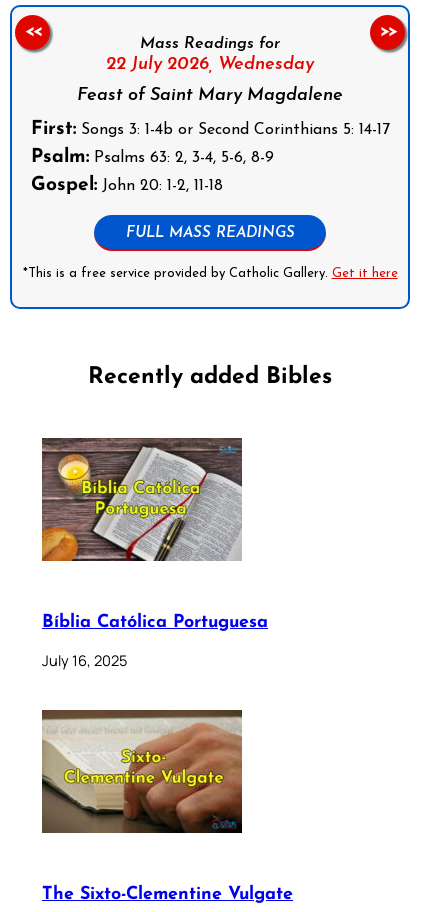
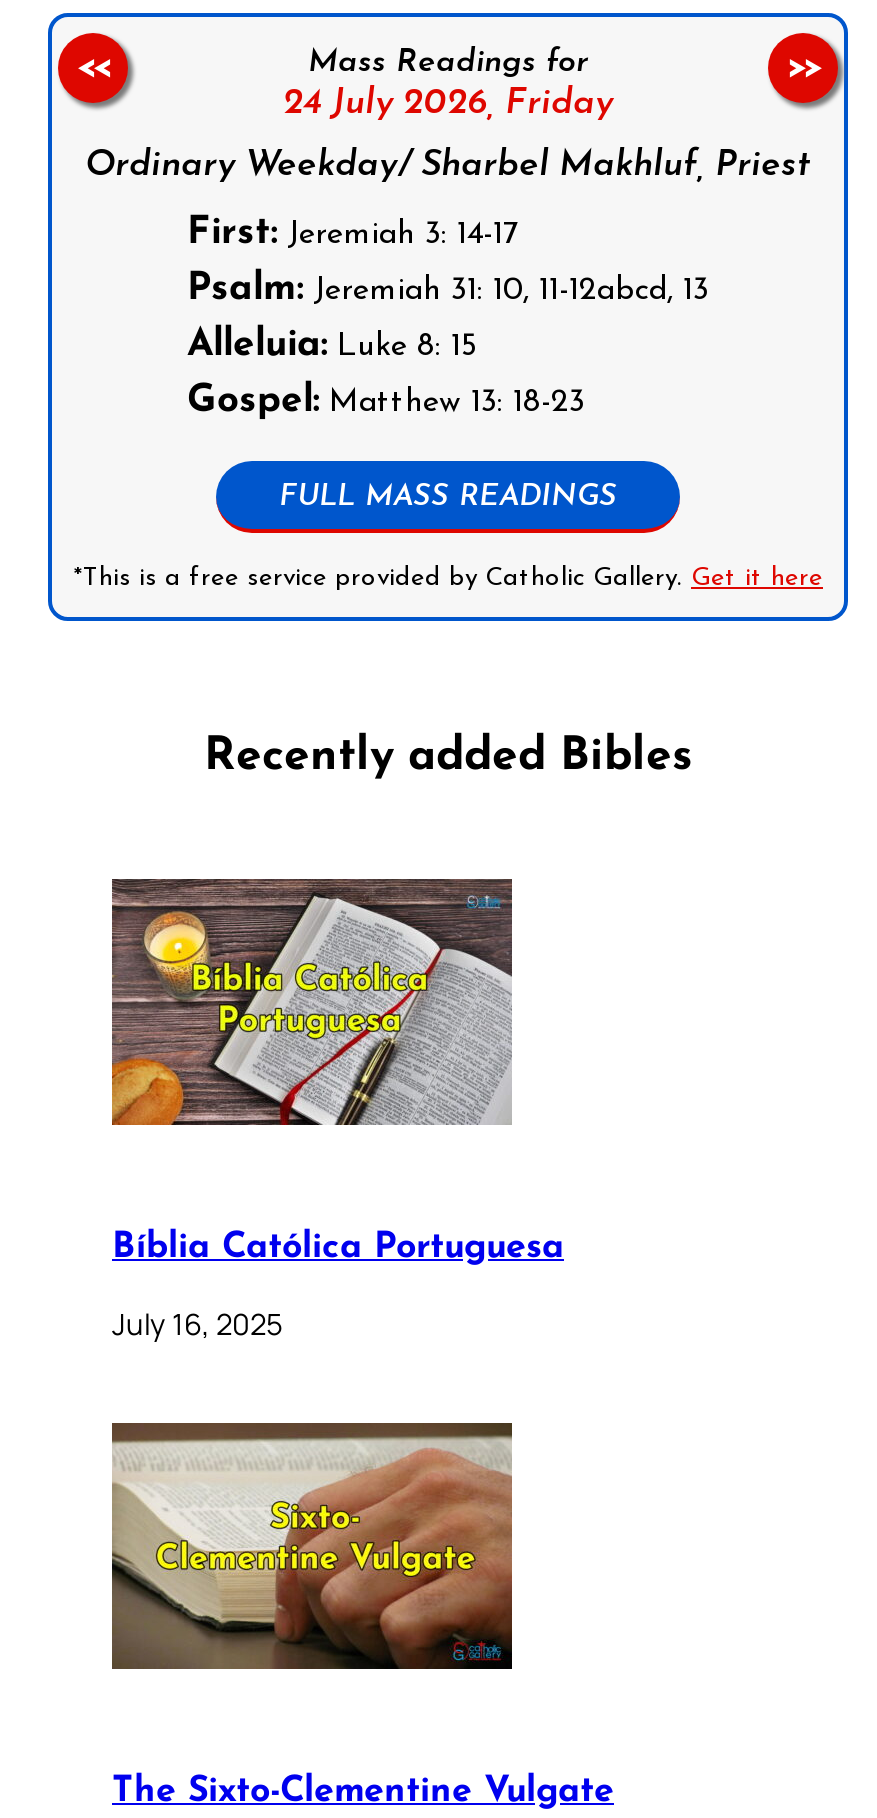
- 22 July 2026, Wednesday
- Feast of Saint Mary Magdalene
- First: Songs 3: 1-4b or Second Corinthians 5: 14-17
- Psalm: Psalms 63: 2, 3-4, 5-6, 8-9
- Gospel: John 20: 1-2, 11-18
+ 24 July 2026, Friday
+ Ordinary Weekday/ Sharbel Makhluf, Priest
+ First: Jeremiah 3: 14-17
+ Psalm: Jeremiah 31: 10, 11-12abcd, 13
+ Alleluia: Luke 8: 15
+ Gospel: Matthew 13: 18-23
